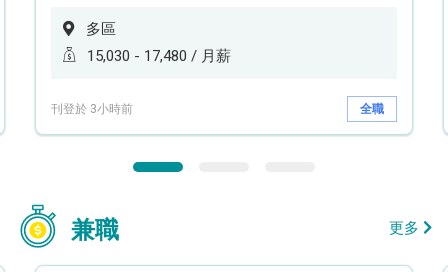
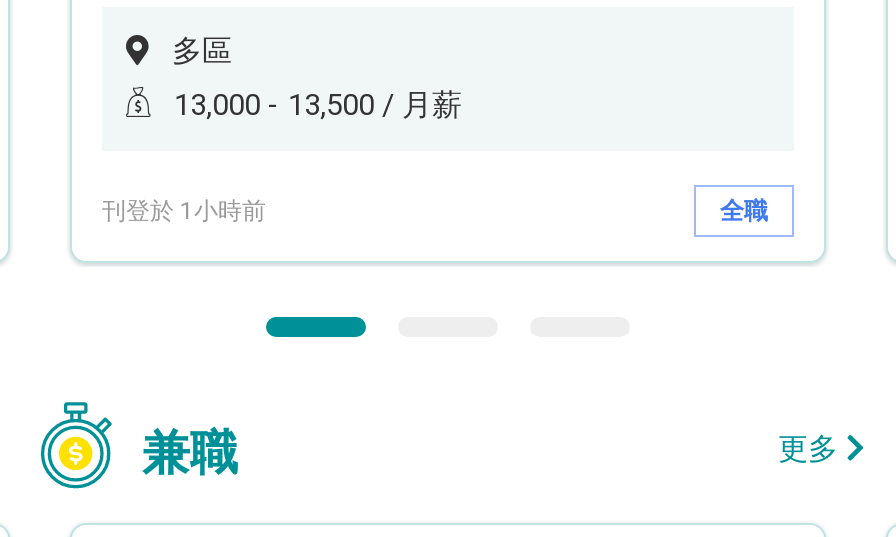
- 15,030 - 17,480 / 月薪
+ 13,000 - 13,500 / 月薪

- 刊登於 3小時前
+ 刊登於 1小時前
